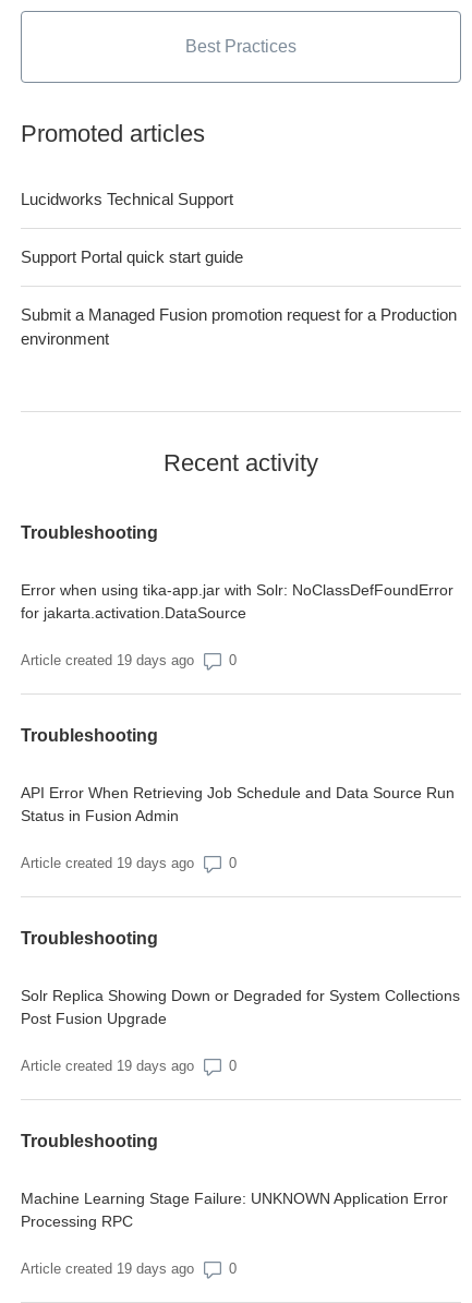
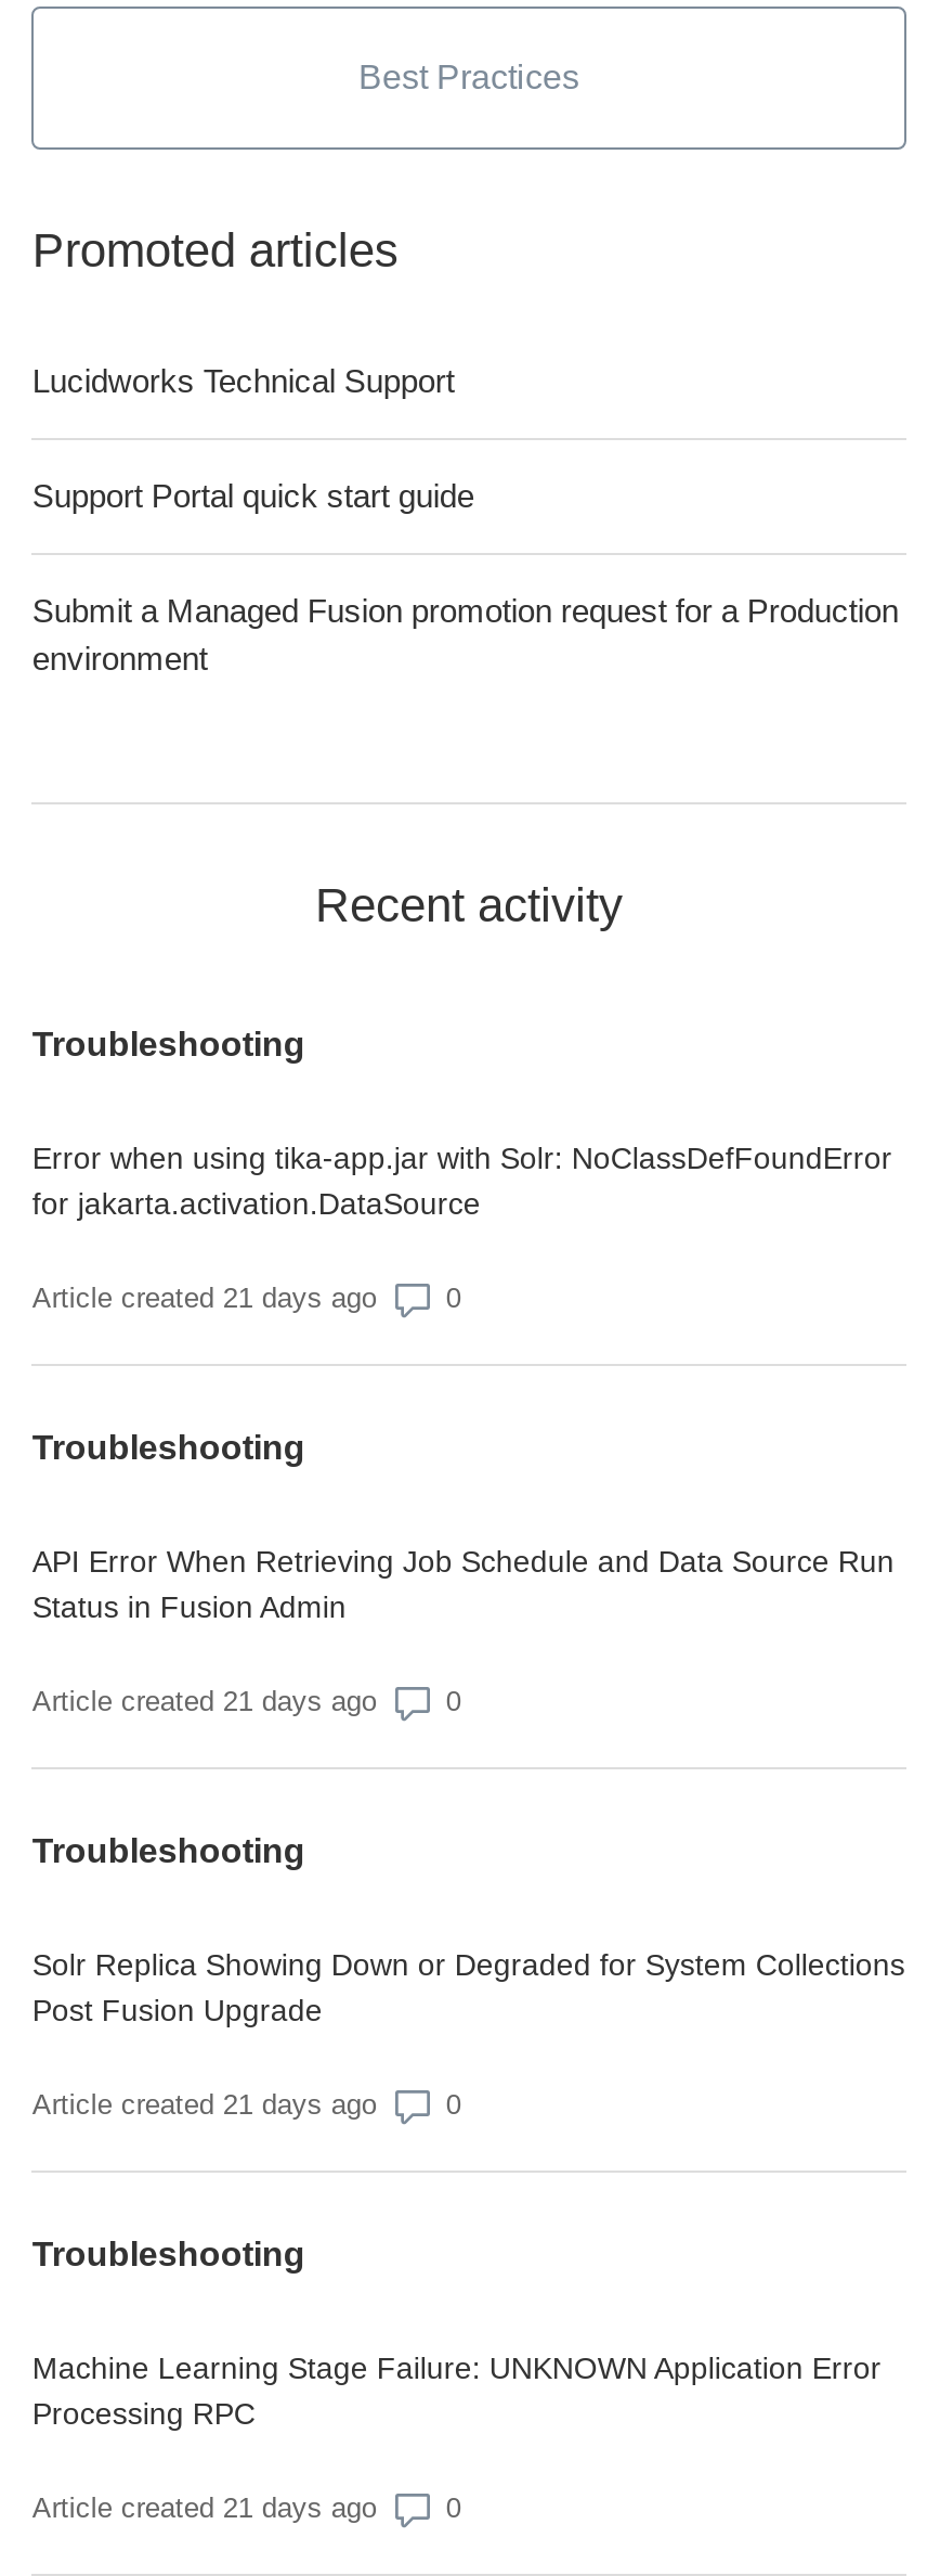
- Article created 19 days ago
+ Article created 21 days ago

- Article created 19 days ago
+ Article created 21 days ago

- Article created 19 days ago
+ Article created 21 days ago

- Article created 19 days ago
+ Article created 21 days ago
